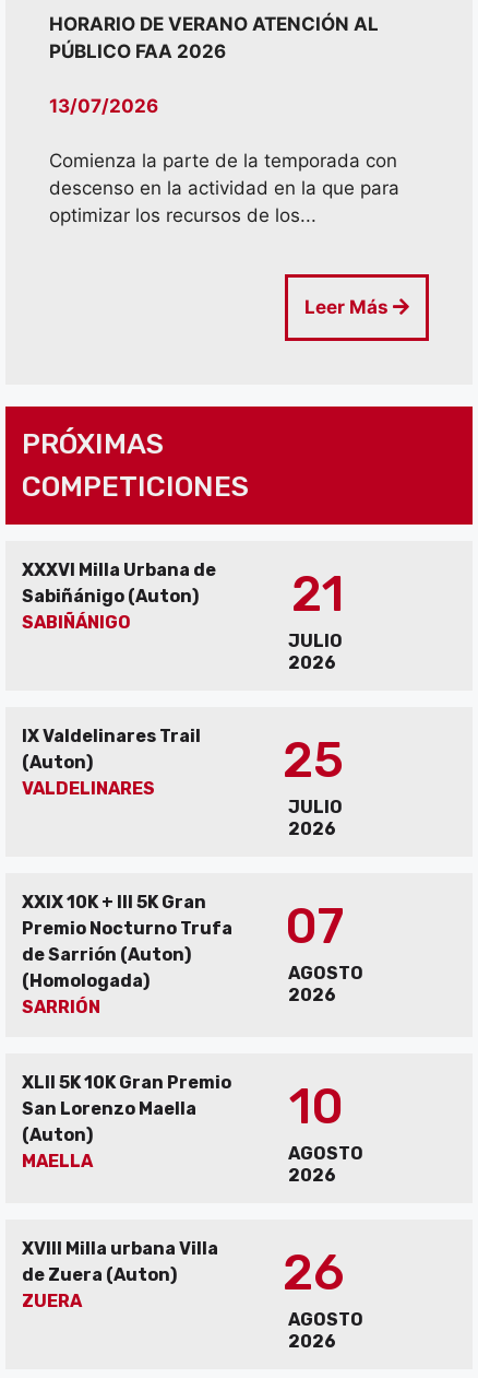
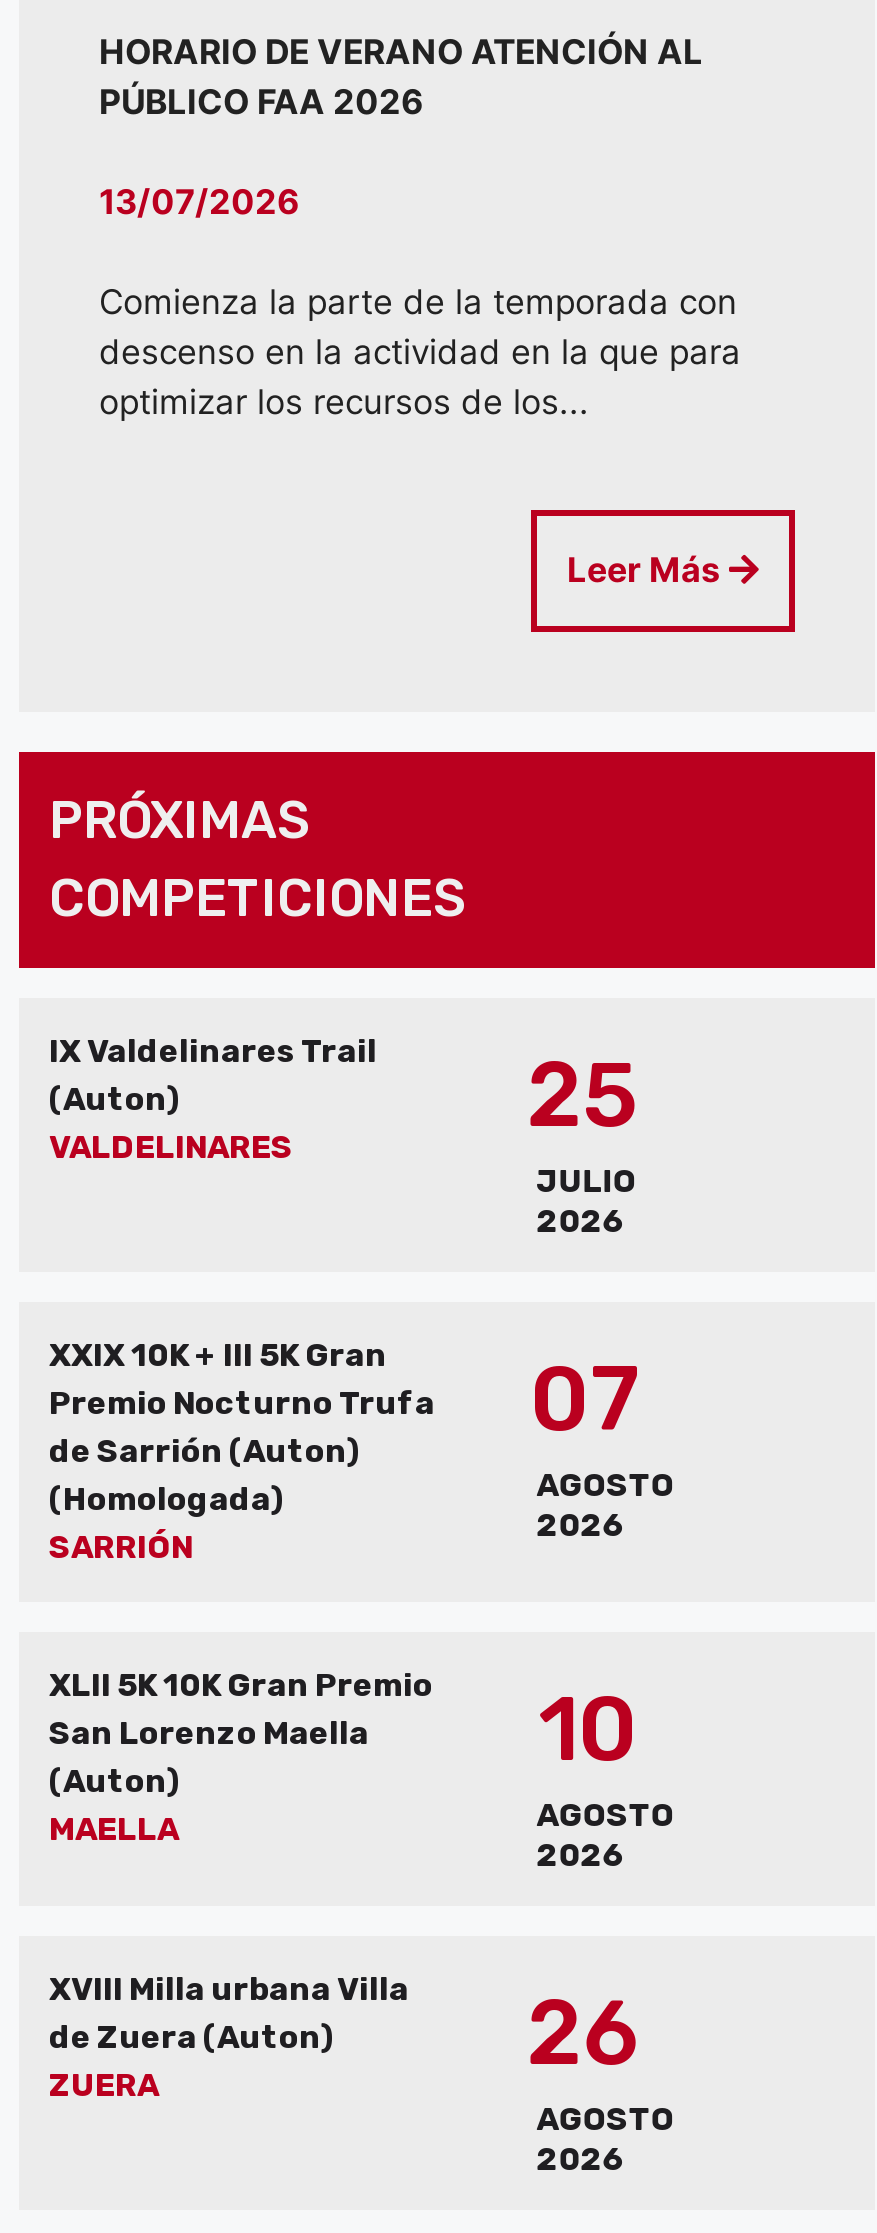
- XXXVI Milla Urbana de
- Sabiñánigo (Auton)
- SABIÑÁNIGO
- 21
- JULIO
- 2026
